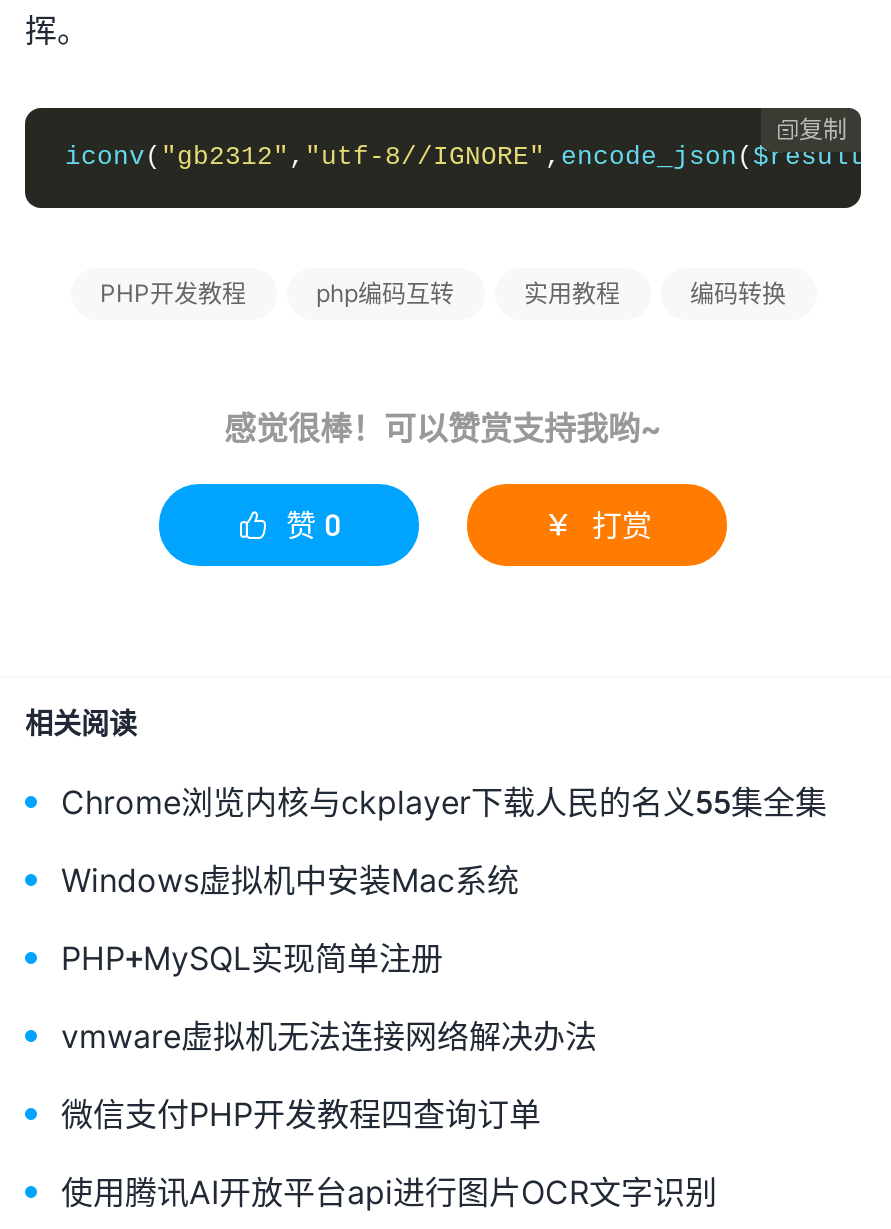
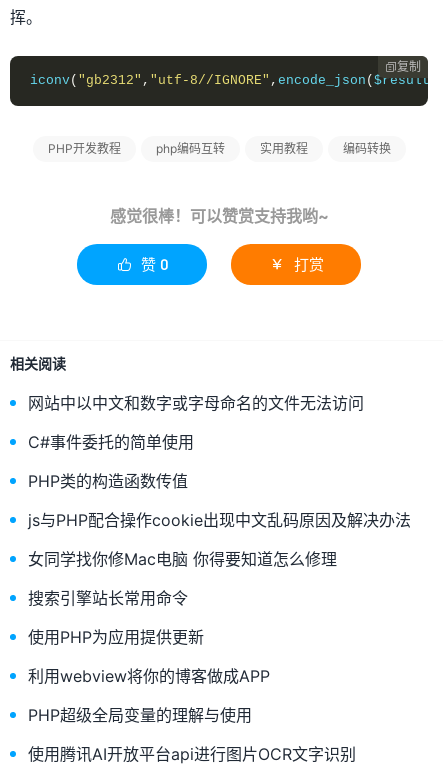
- Chrome浏览内核与ckplayer下载人民的名义55集全集
- Windows虚拟机中安装Mac系统
- PHP+MySQL实现简单注册
- vmware虚拟机无法连接网络解决办法
- 微信支付PHP开发教程四查询订单
+ 网站中以中文和数字或字母命名的文件无法访问
+ C#事件委托的简单使用
+ PHP类的构造函数传值
+ js与PHP配合操作cookie出现中文乱码原因及解决办法
+ 女同学找你修Mac电脑 你得要知道怎么修理
+ 搜索引擎站长常用命令
+ 使用PHP为应用提供更新
+ 利用webview将你的博客做成APP
+ PHP超级全局变量的理解与使用
